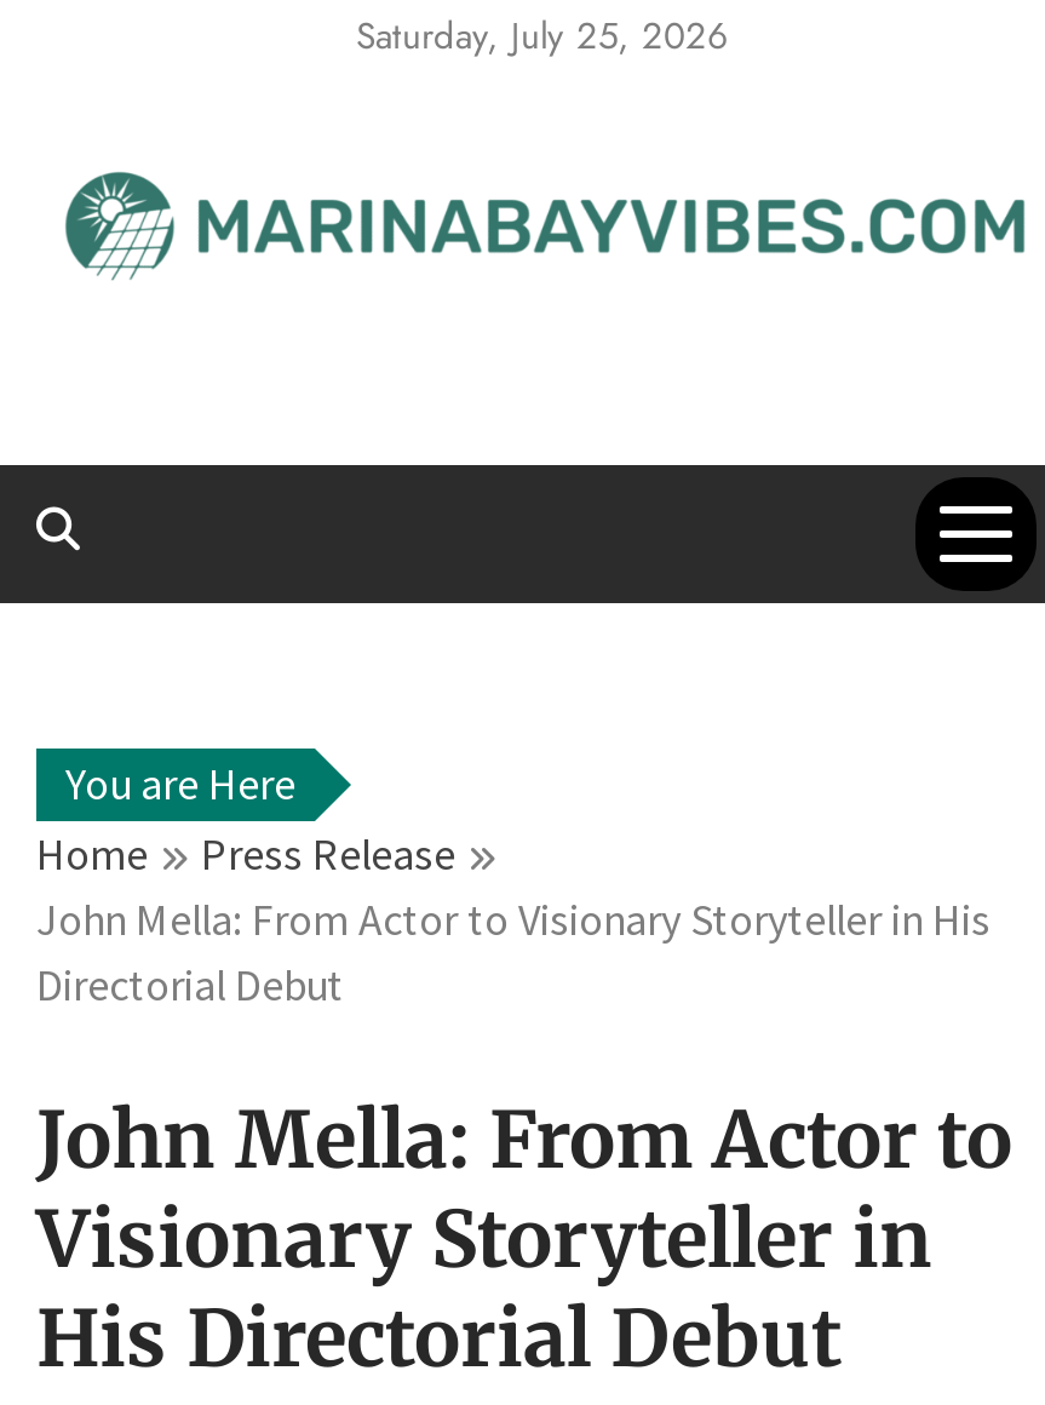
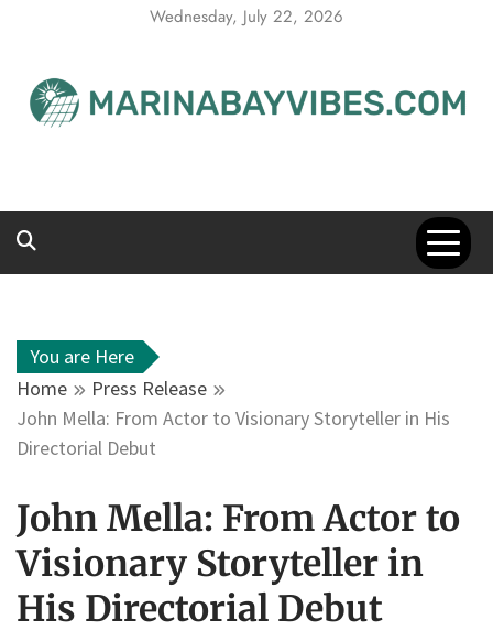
- Saturday, July 25, 2026
+ Wednesday, July 22, 2026
